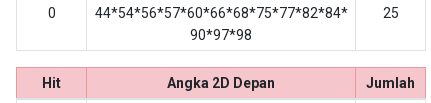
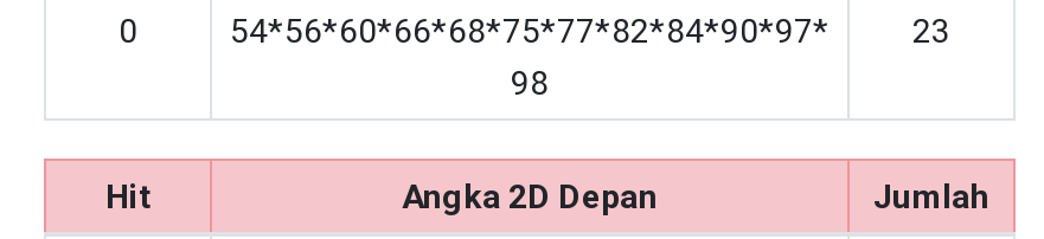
- 44*54*56*57*60*66*68*75*77*82*84*
+ 54*56*60*66*68*75*77*82*84*90*97*

- 25
+ 23

- 90*97*98
+ 98
